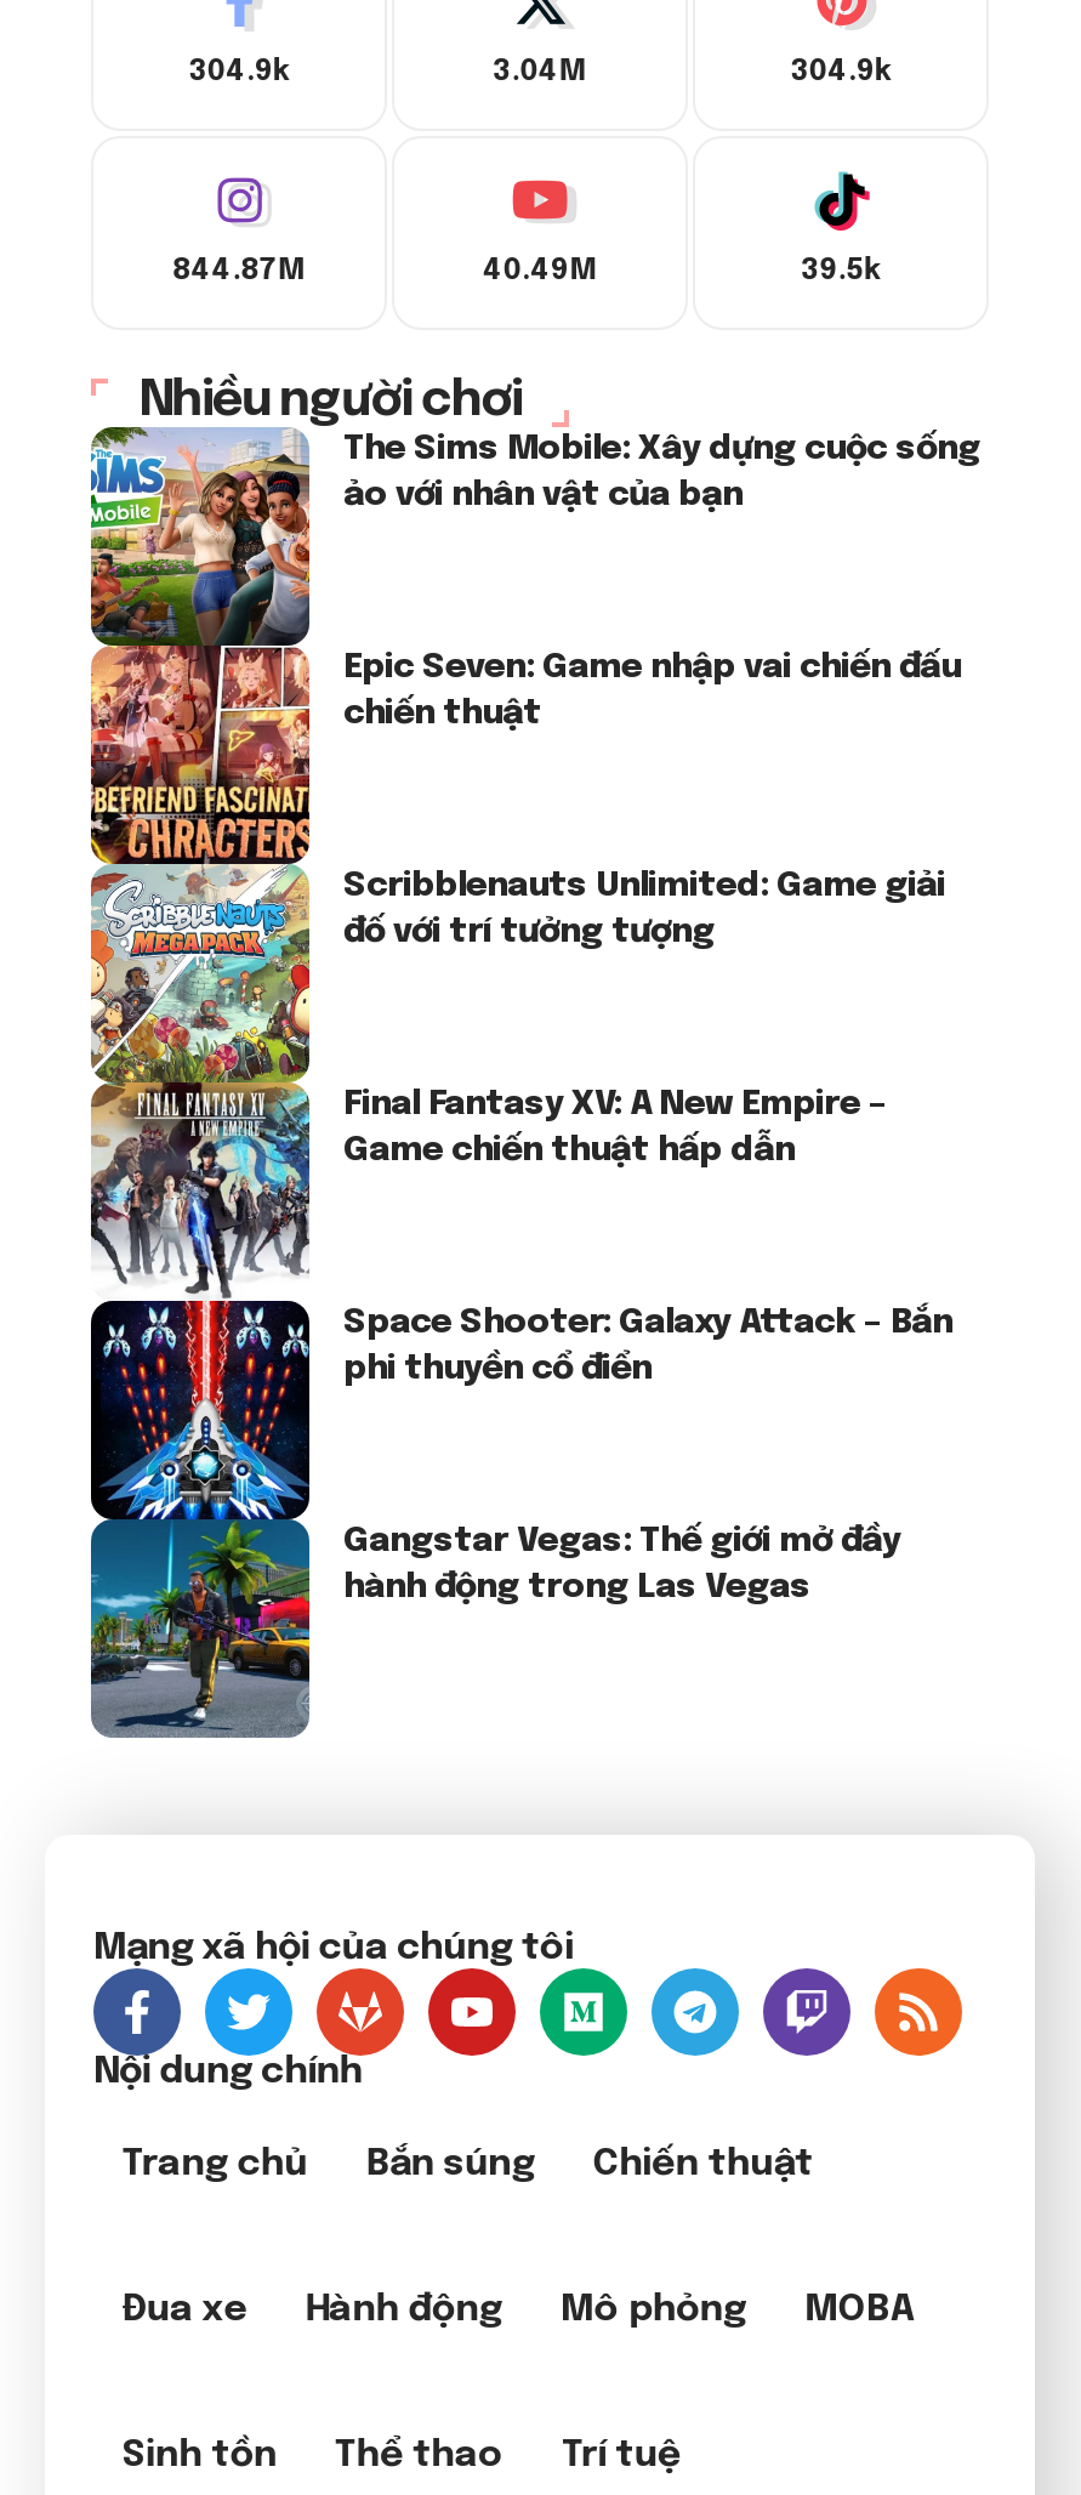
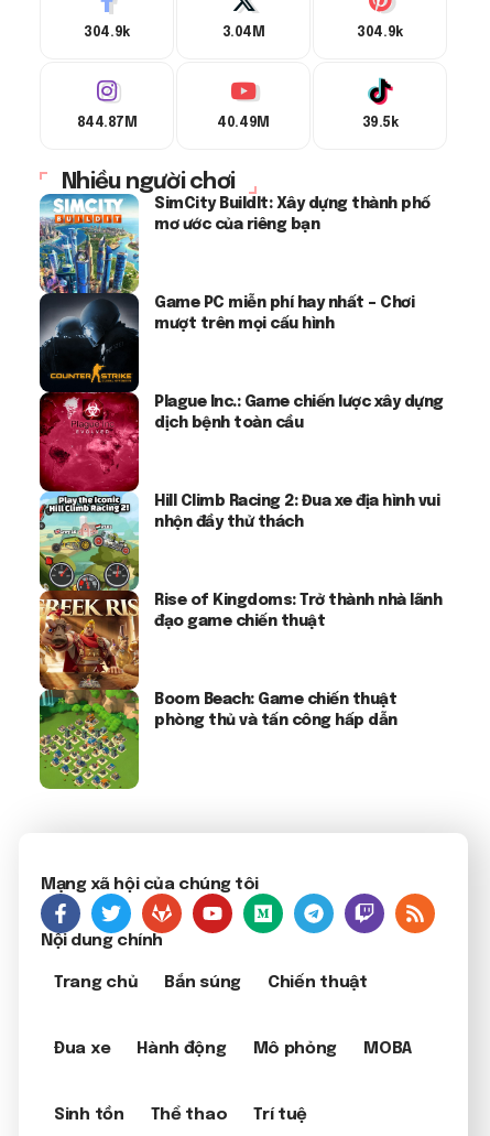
- [image]
- The Sims Mobile: Xây dựng cuộc sống
- ảo với nhân vật của bạn
+ [image]
+ SimCity BuildIt: Xây dựng thành phố
+ mơ ước của riêng bạn

- Epic Seven: Game nhập vai chiến đấu
- chiến thuật
+ Game PC miễn phí hay nhất – Chơi
+ mượt trên mọi cấu hình

- Scribblenauts Unlimited: Game giải
- đố với trí tưởng tượng
+ Plague Inc.: Game chiến lược xây dựng
+ dịch bệnh toàn cầu

- Final Fantasy XV: A New Empire –
- Game chiến thuật hấp dẫn
+ Hill Climb Racing 2: Đua xe địa hình vui
+ nhộn đầy thử thách

- Space Shooter: Galaxy Attack – Bắn
- phi thuyền cổ điển
+ Rise of Kingdoms: Trở thành nhà lãnh
+ đạo game chiến thuật

- Gangstar Vegas: Thế giới mở đầy
- hành động trong Las Vegas
+ Boom Beach: Game chiến thuật
+ phòng thủ và tấn công hấp dẫn
